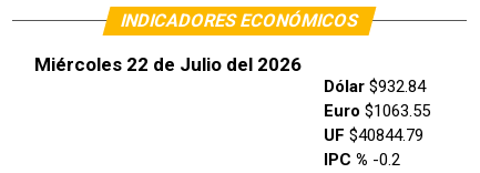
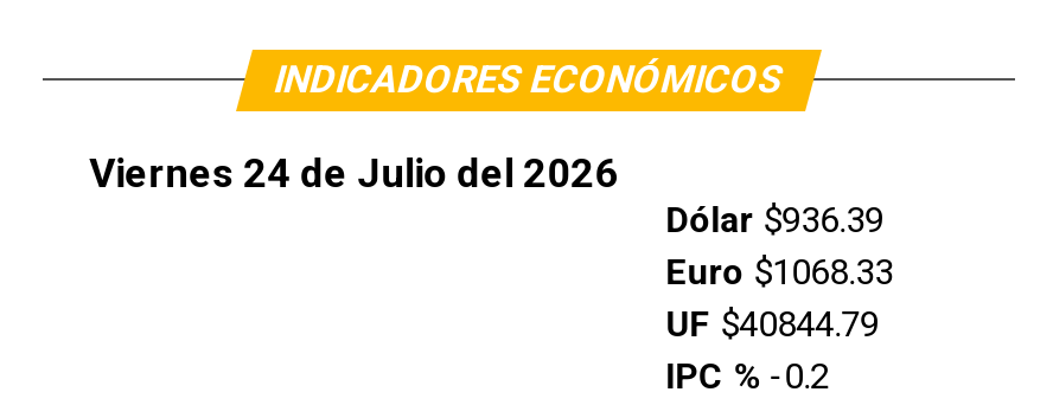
- Miércoles 22 de Julio del 2026
+ Viernes 24 de Julio del 2026

- Dólar $932.84
+ Dólar $936.39

- Euro $1063.55
+ Euro $1068.33
